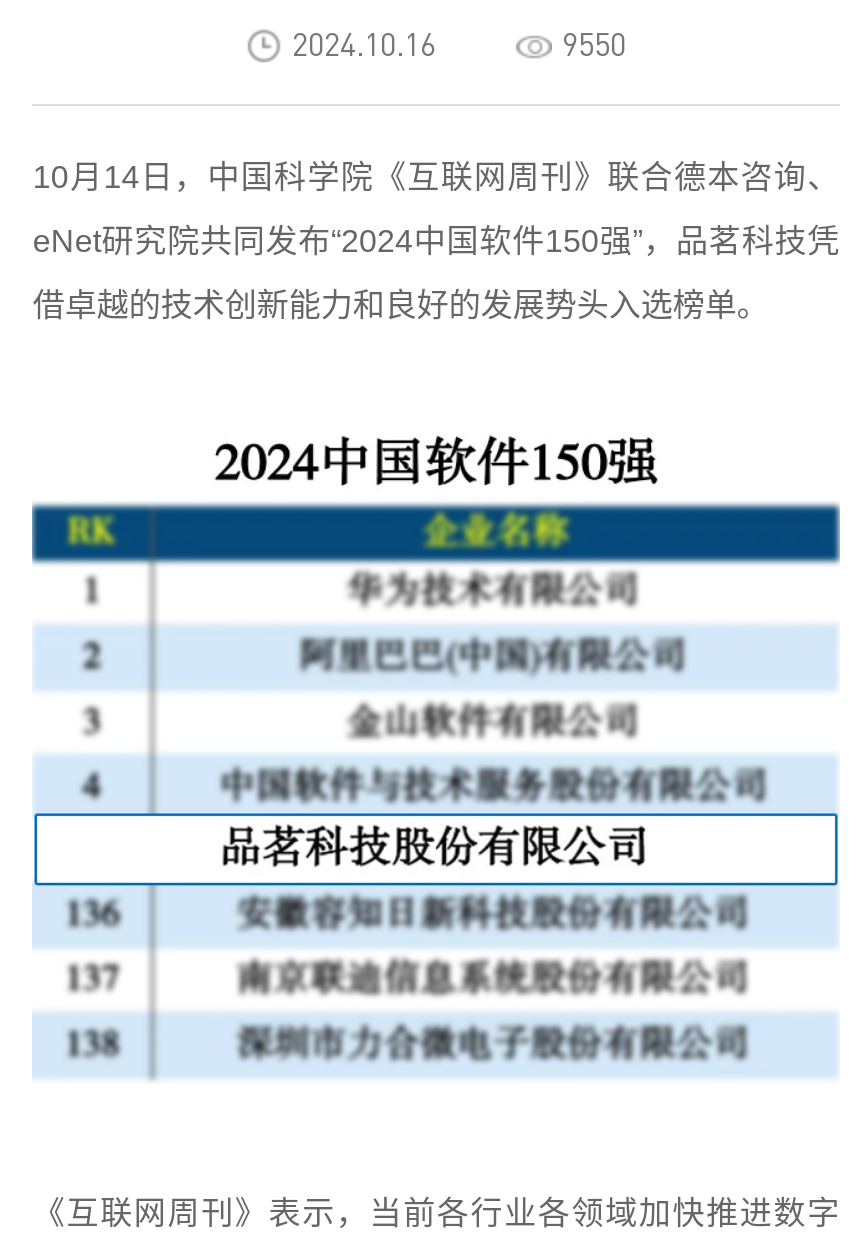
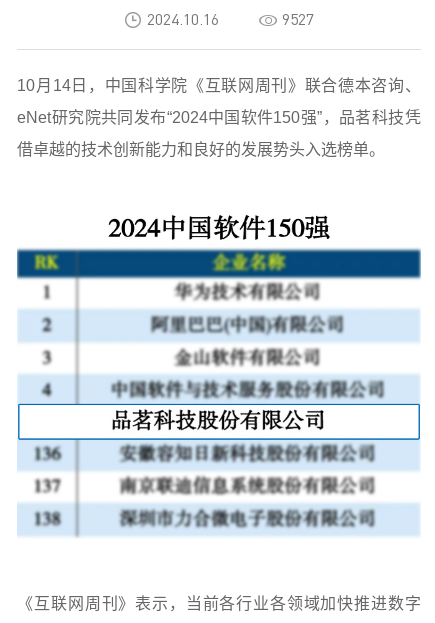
- 9550
+ 9527
